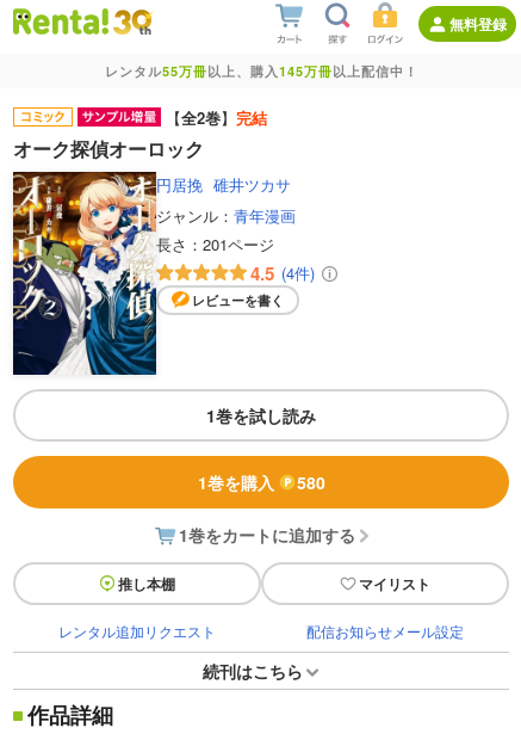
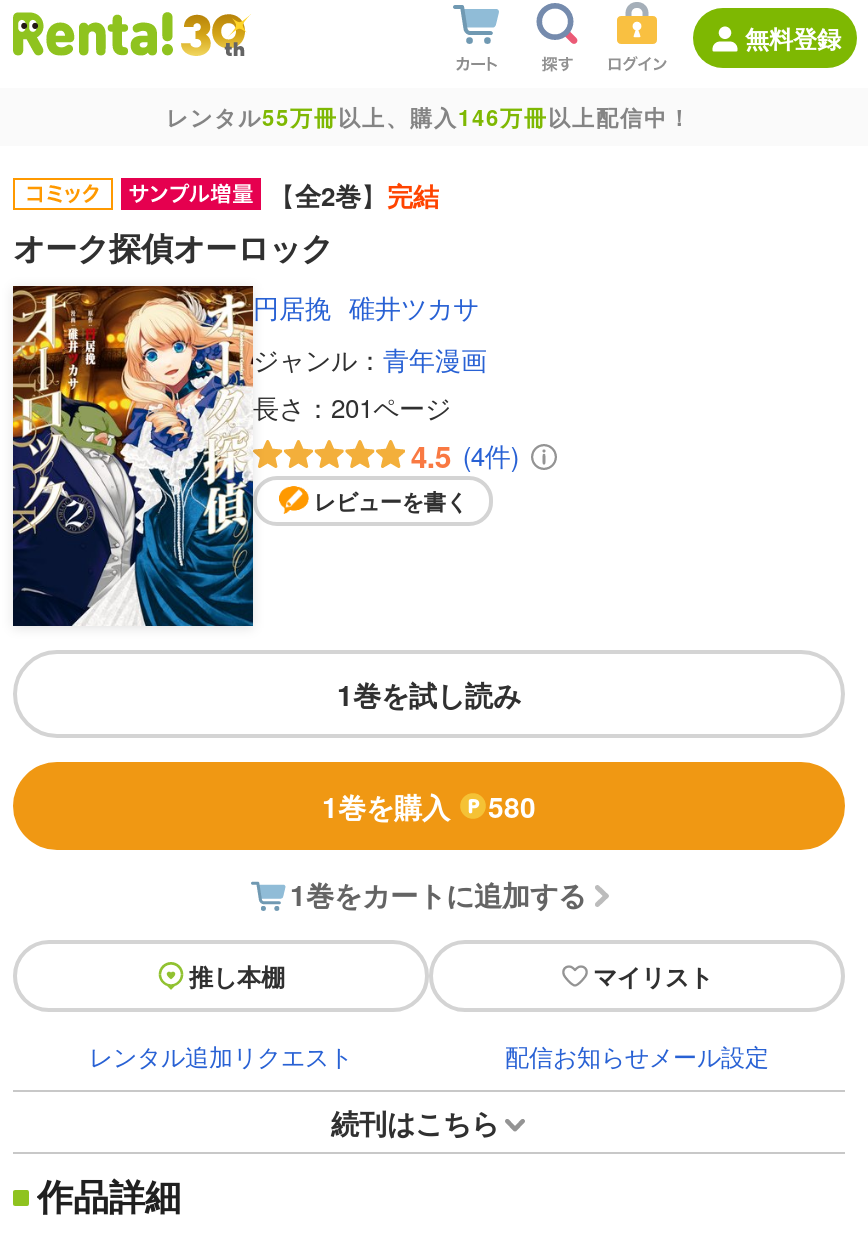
- レンタル55万冊以上、購入145万冊以上配信中！
+ レンタル55万冊以上、購入146万冊以上配信中！
